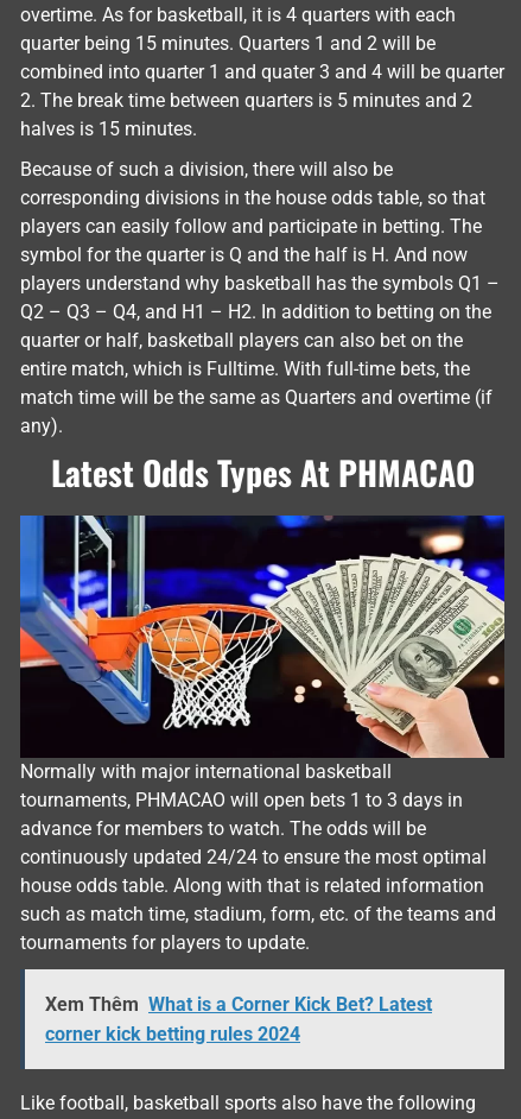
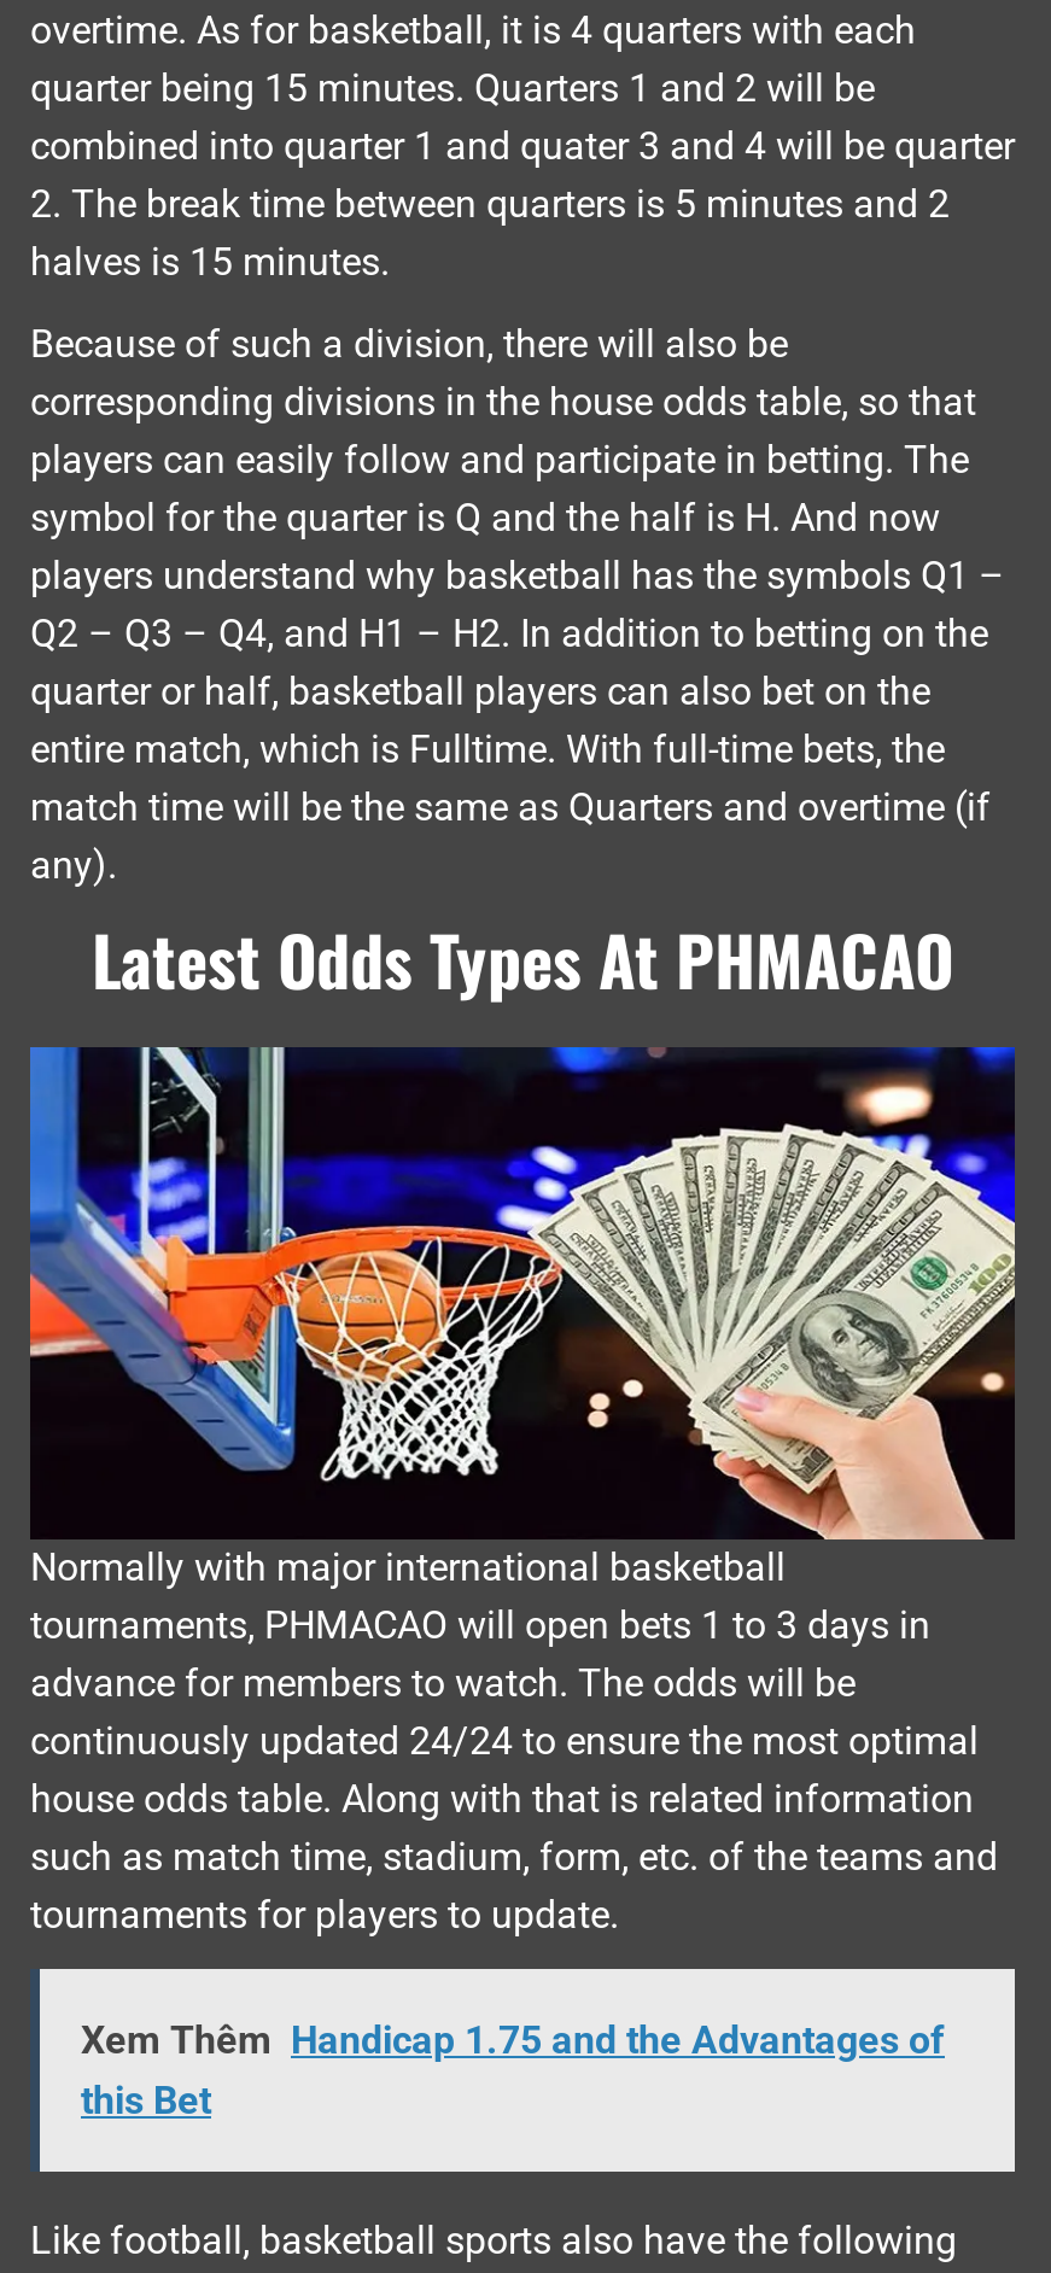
- Xem Thêm What is a Corner Kick Bet? Latest
- corner kick betting rules 2024
+ Xem Thêm Handicap 1.75 and the Advantages of
+ this Bet
